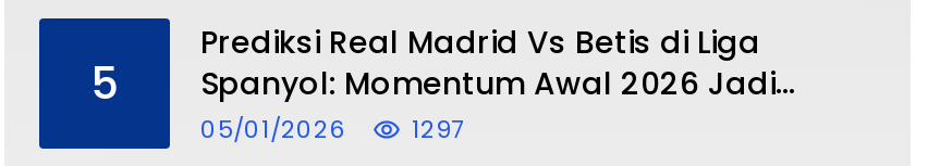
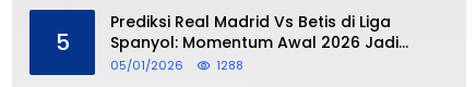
- 1297
+ 1288
